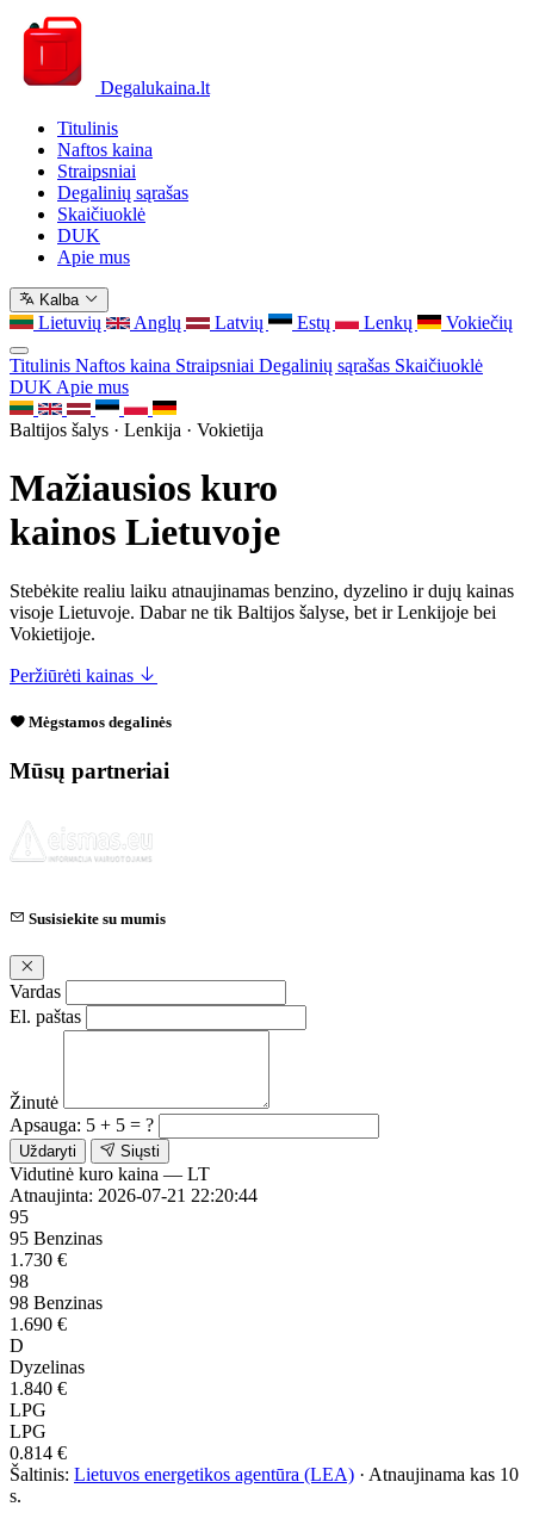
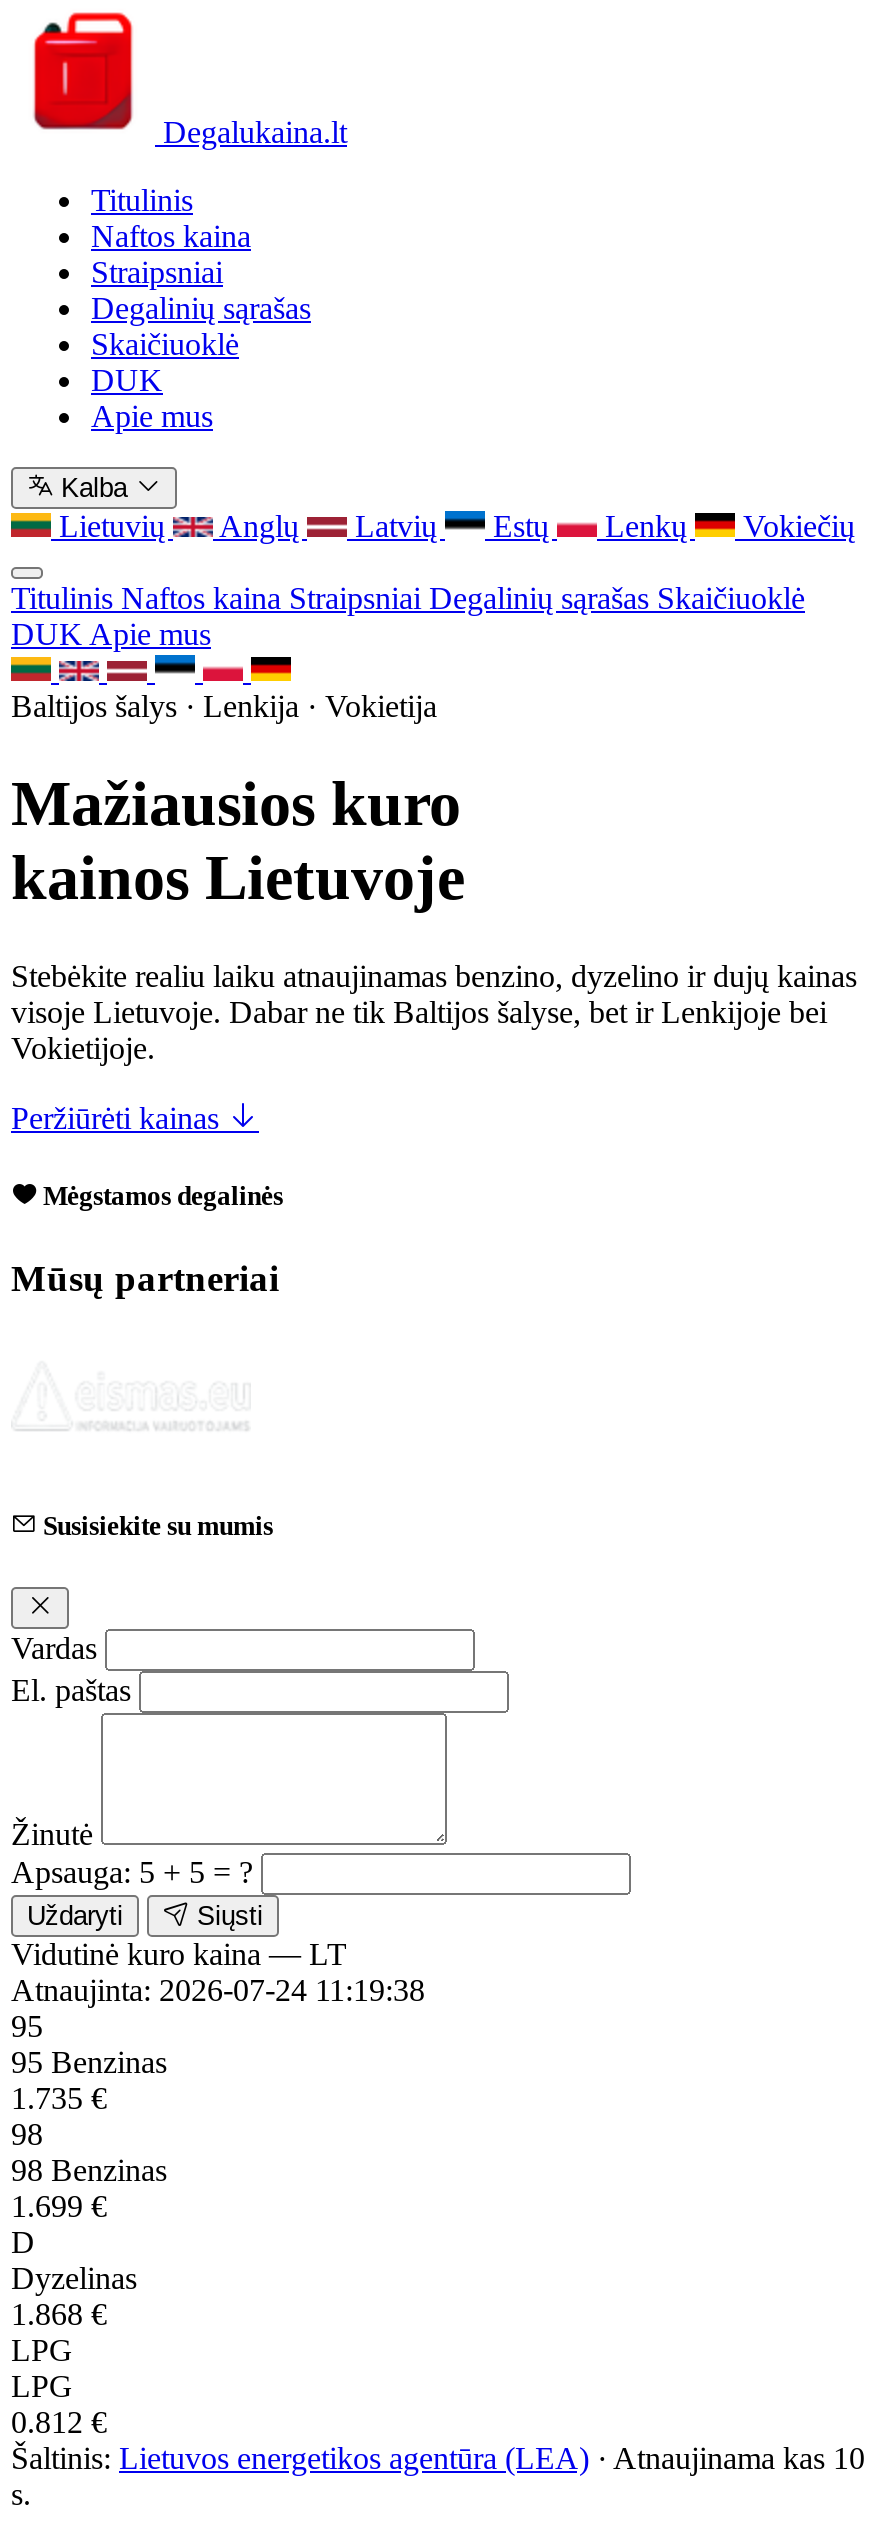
- Atnaujinta: 2026-07-21 22:20:44
+ Atnaujinta: 2026-07-24 11:19:38

- 1.730 €
+ 1.735 €

- 1.690 €
+ 1.699 €

- 1.840 €
+ 1.868 €

- 0.814 €
+ 0.812 €
